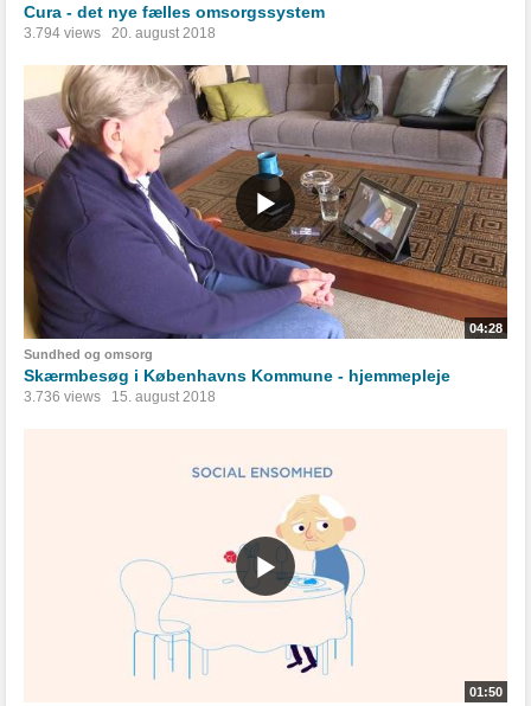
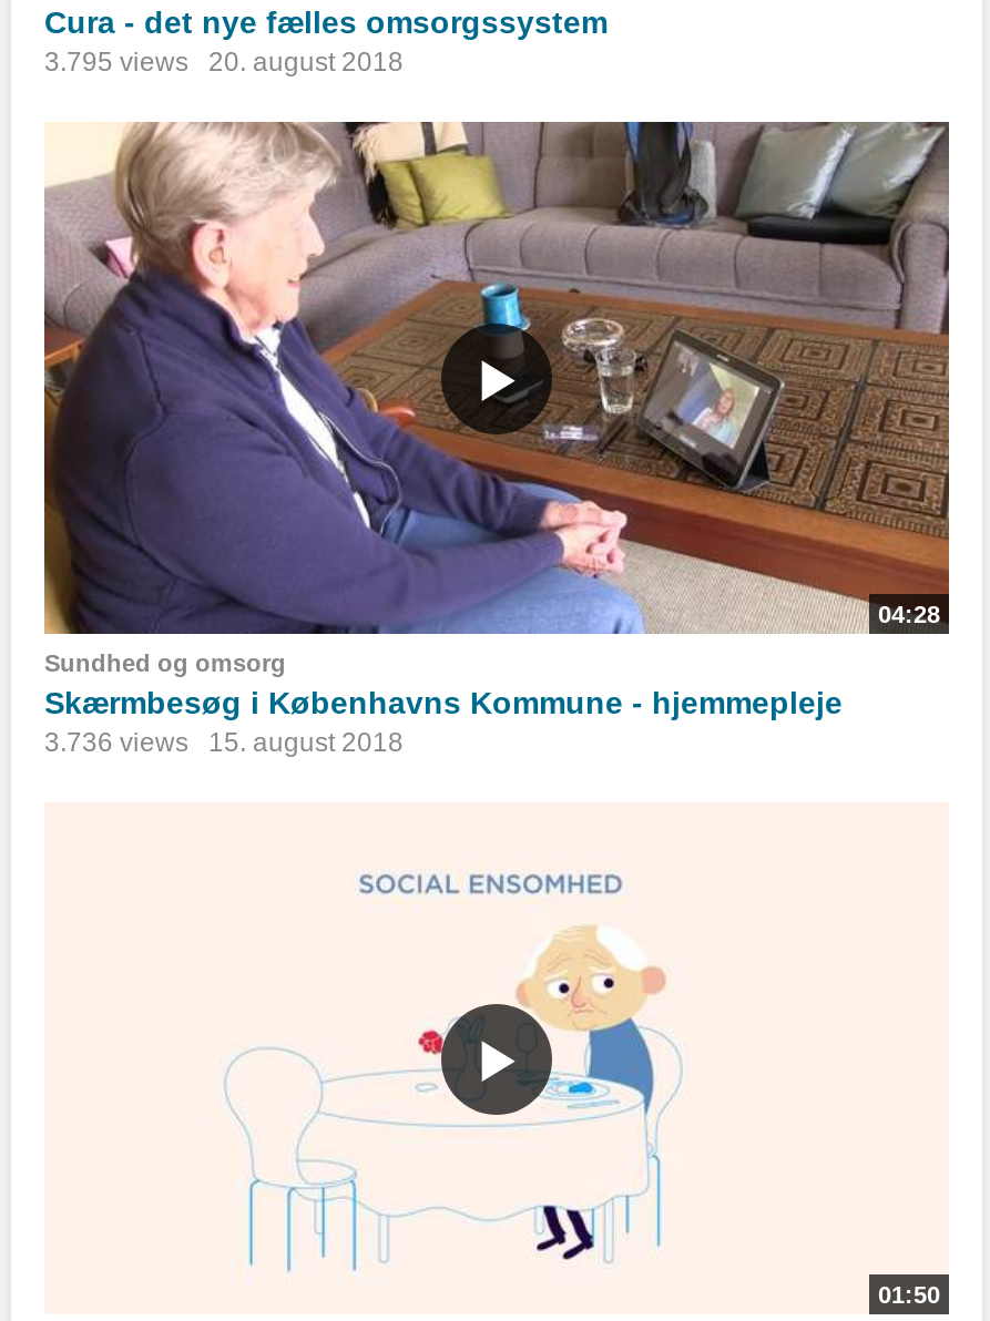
- 3.794 views 20. august 2018
+ 3.795 views 20. august 2018
